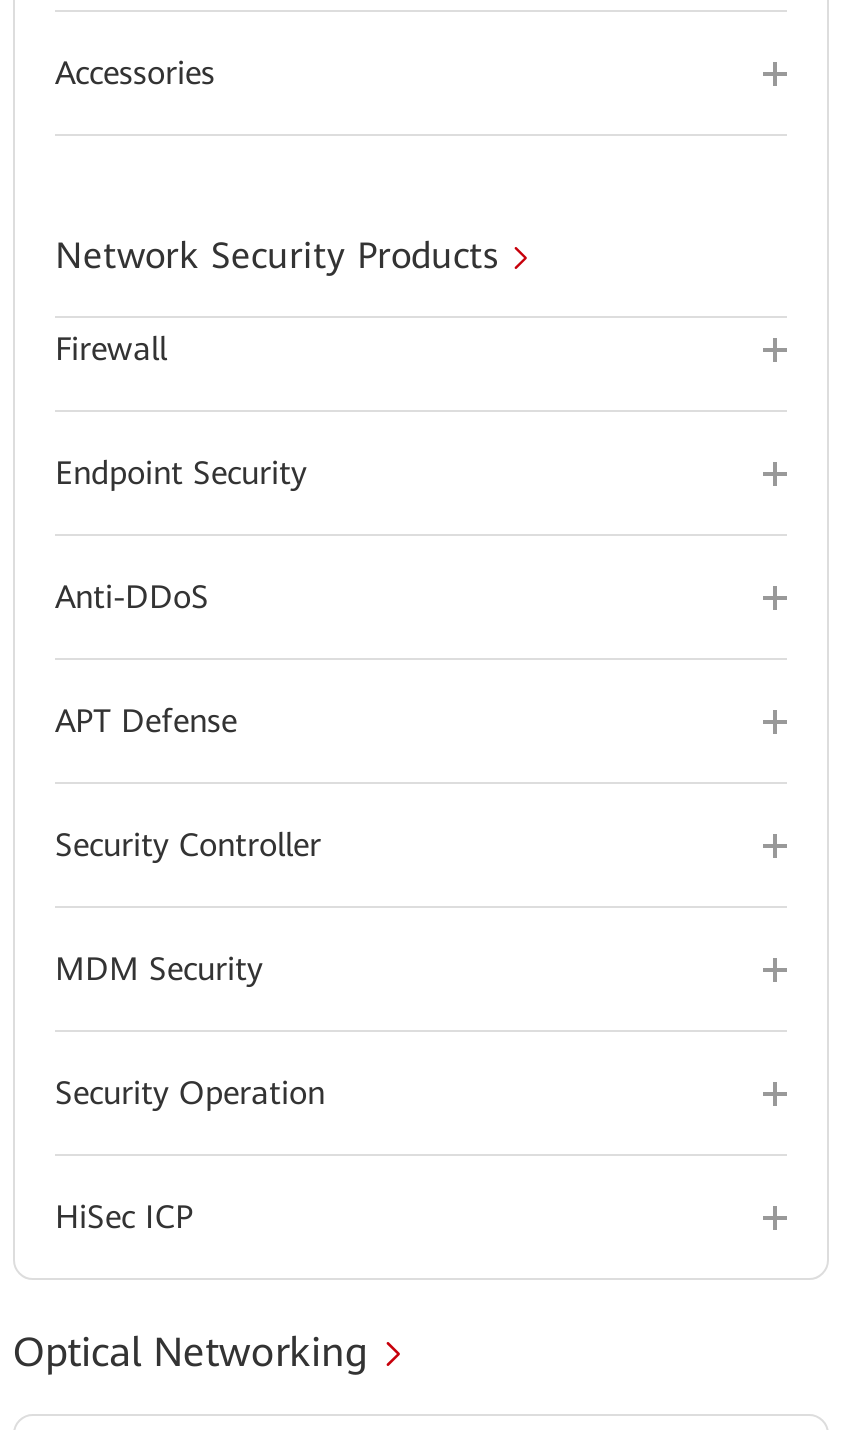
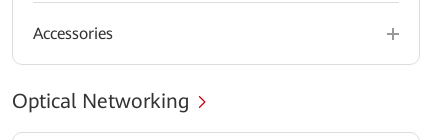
- Network Security Products
- Firewall
- Endpoint Security
- Anti-DDoS
- APT Defense
- Security Controller
- MDM Security
- Security Operation
- HiSec ICP
